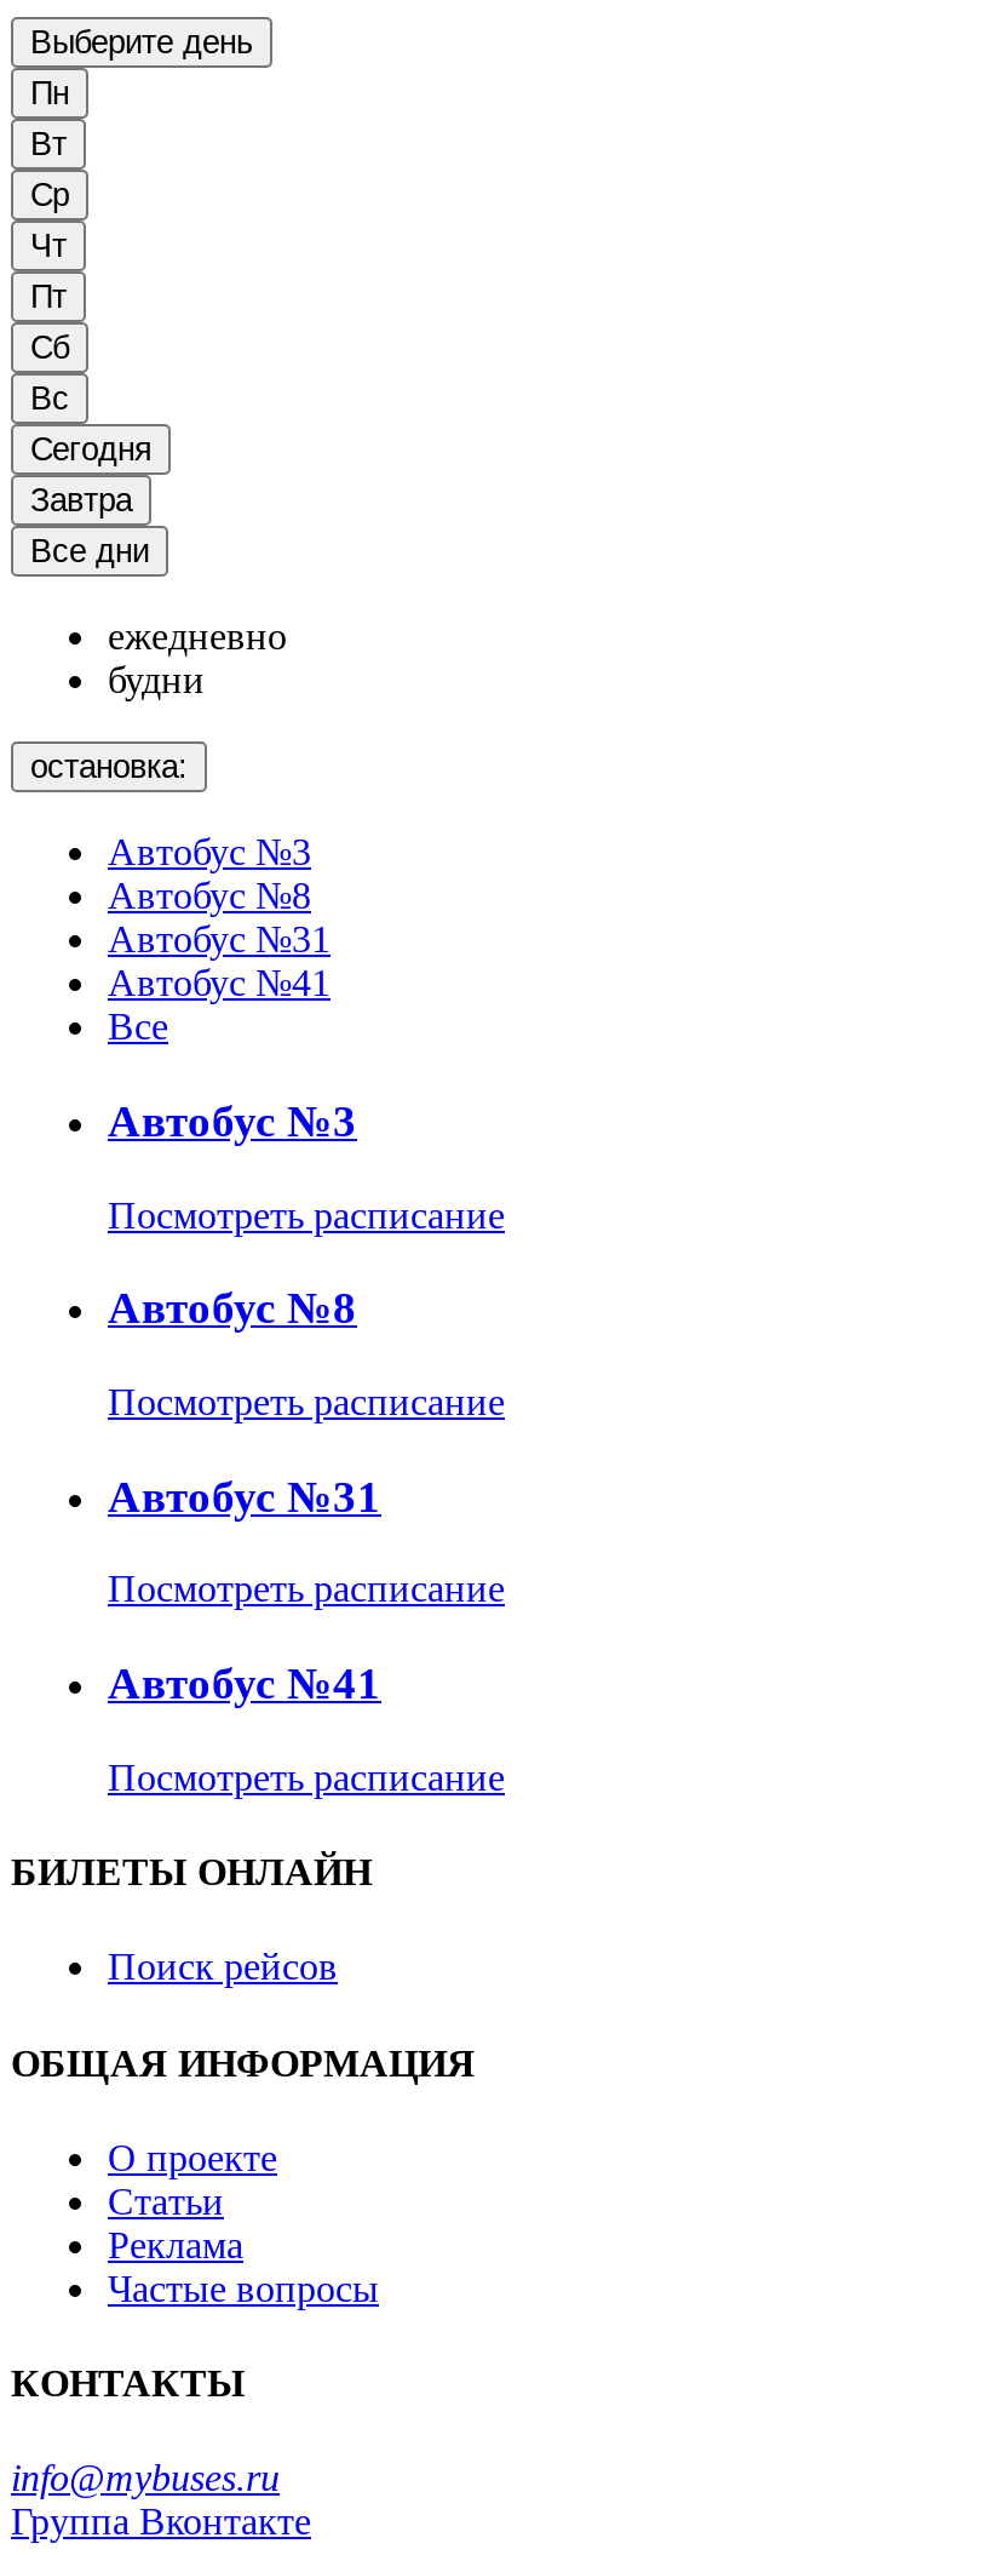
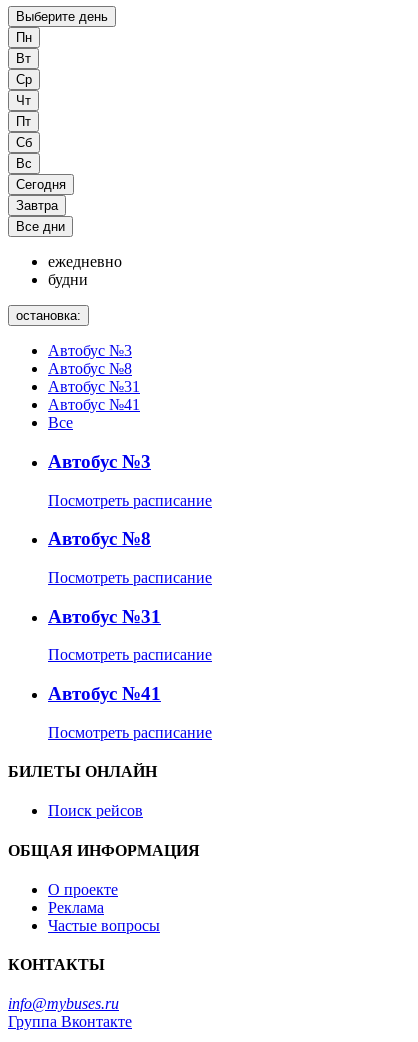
- Статьи
